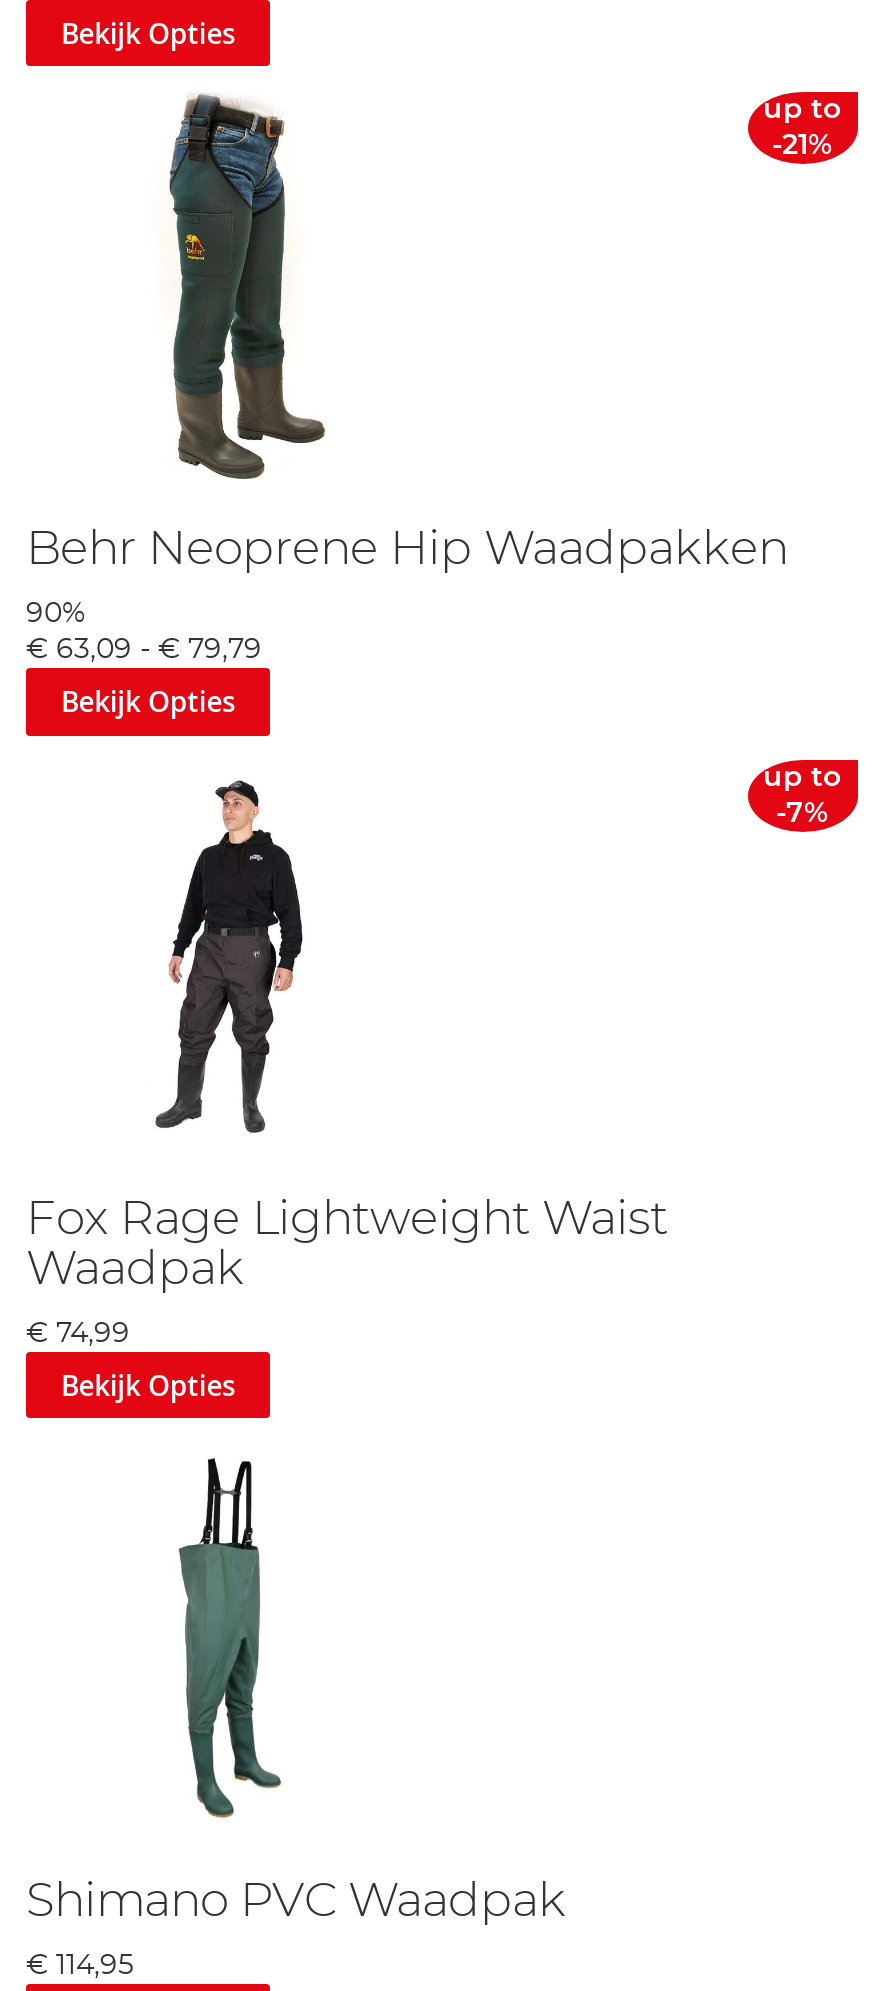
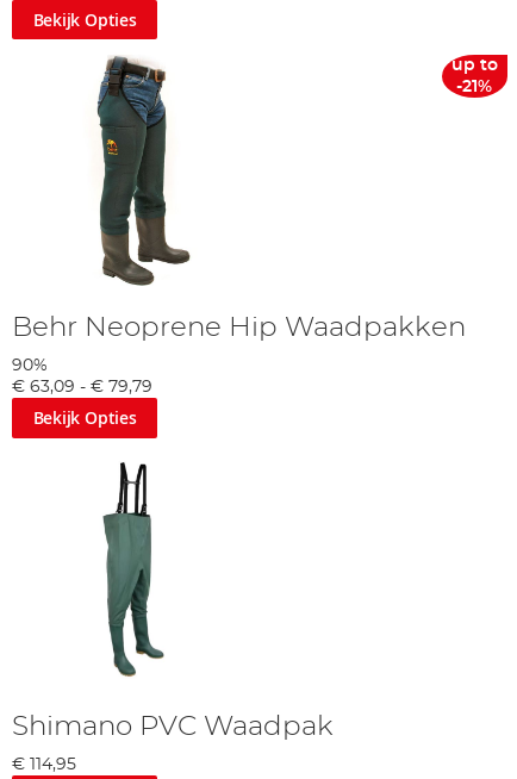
- up to
- -7%

- [image]
- Fox Rage Lightweight Waist
- Waadpak
- € 74,99
- Bekijk Opties
